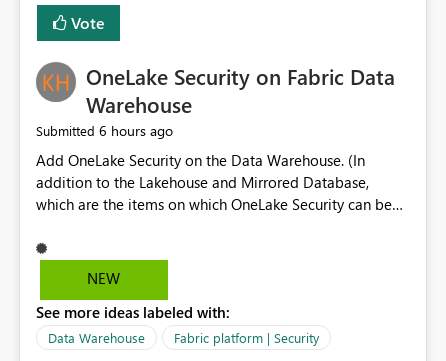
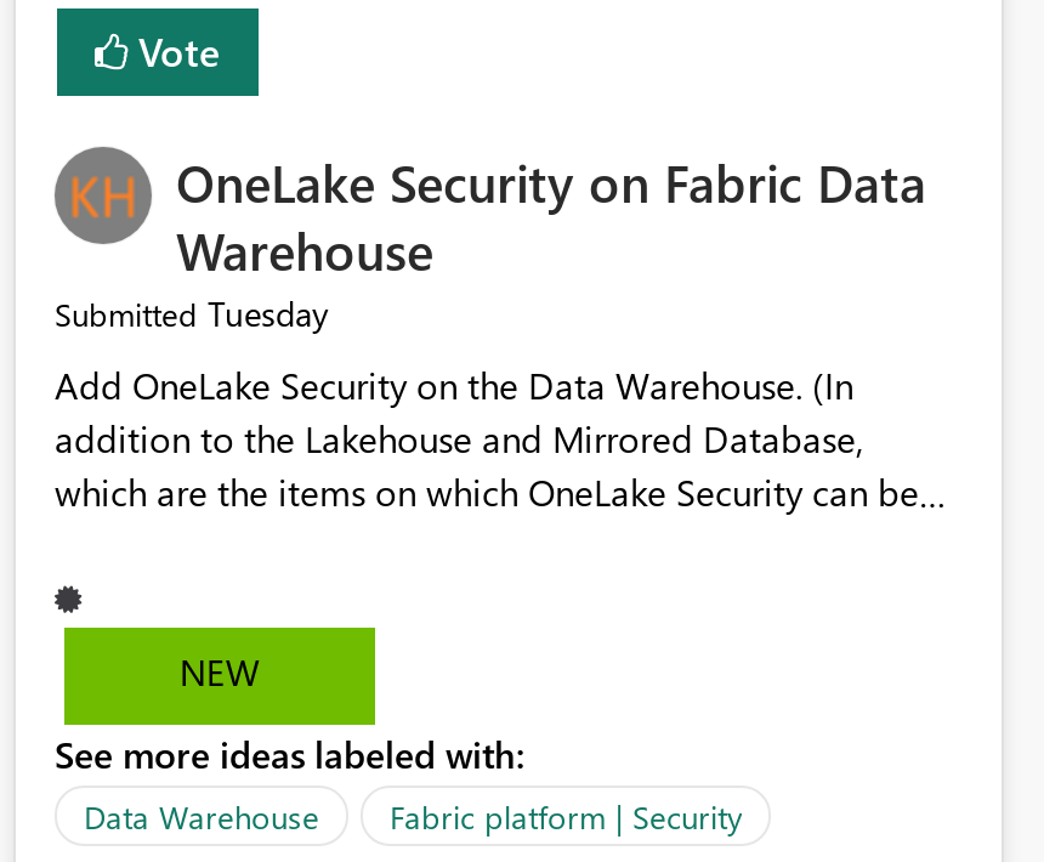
- Submitted 6 hours ago
+ Submitted Tuesday
